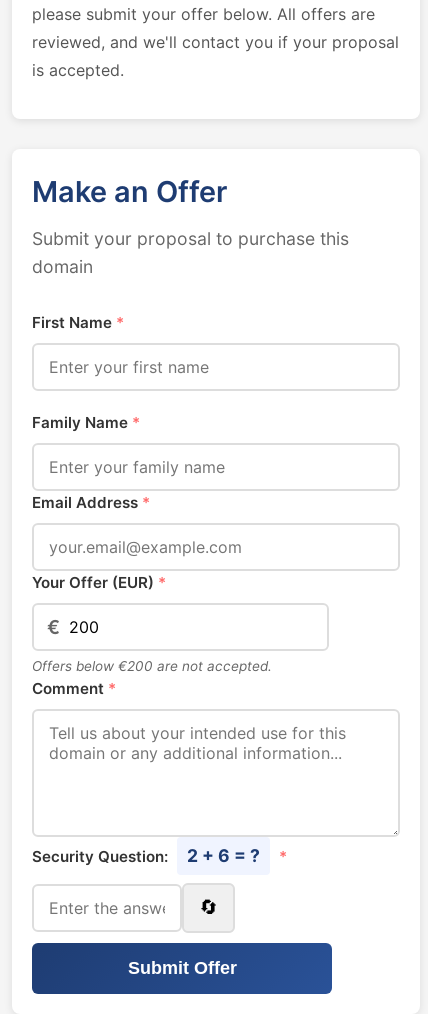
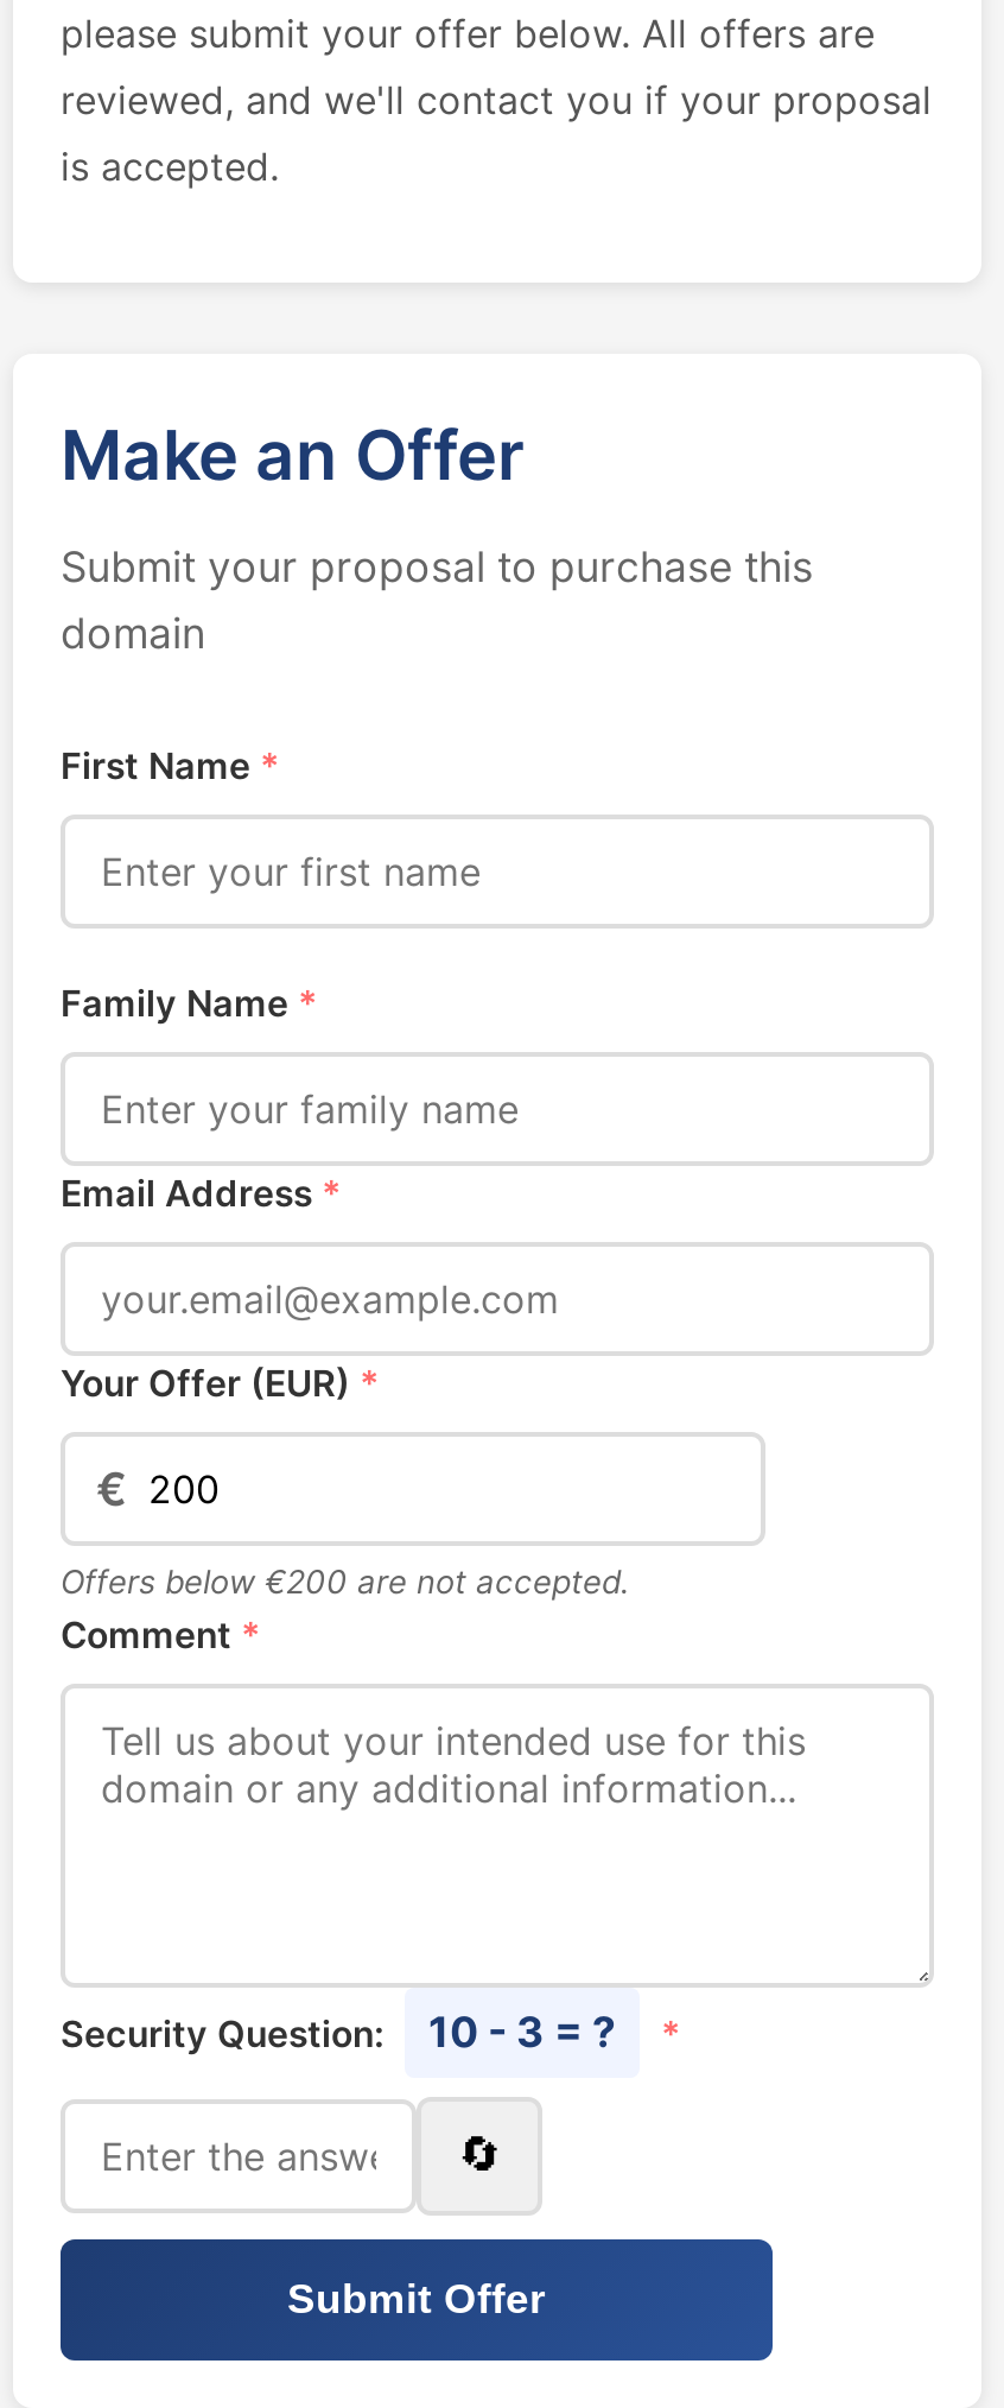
- 2 + 6 = ?
+ 10 - 3 = ?
